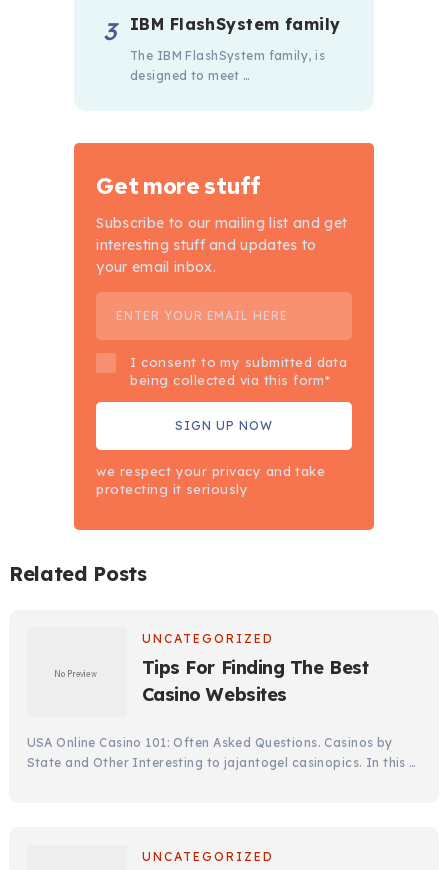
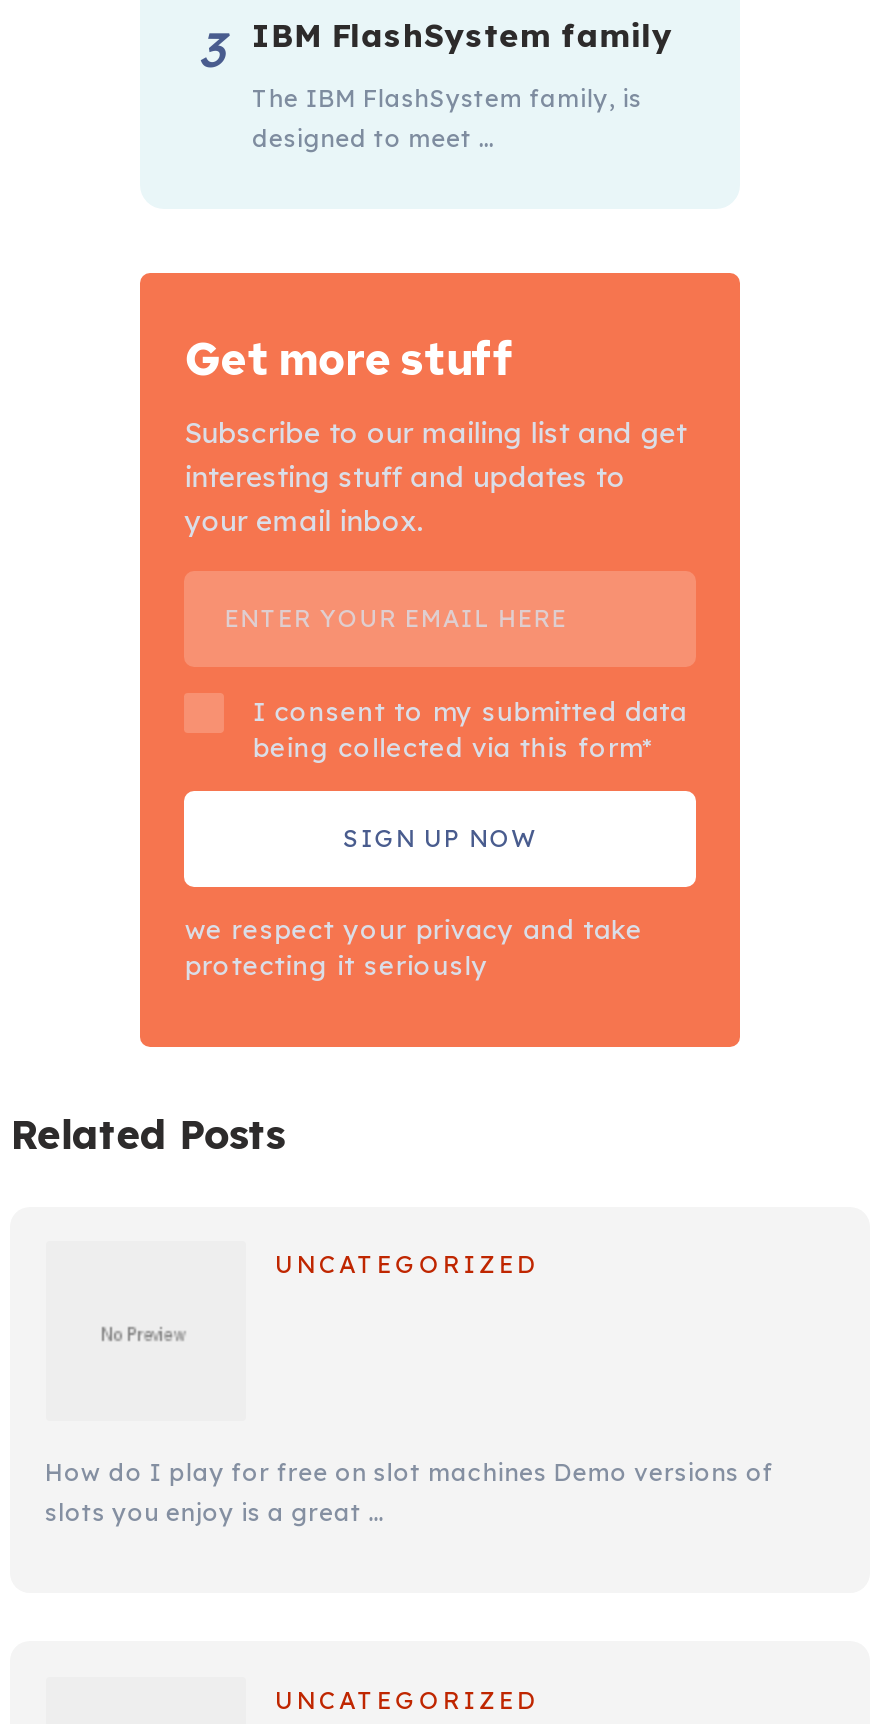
- Tips For Finding The Best
- Casino Websites
- USA Online Casino 101: Often Asked Questions. Casinos by
- State and Other Interesting to jajantogel casinopics. In this …
+ How do I play for free on slot machines Demo versions of
+ slots you enjoy is a great …
